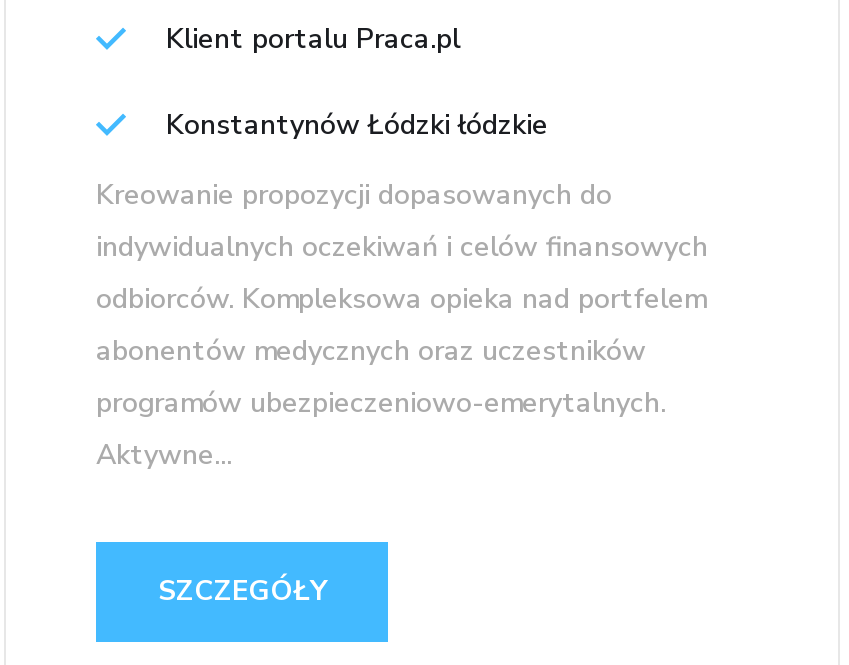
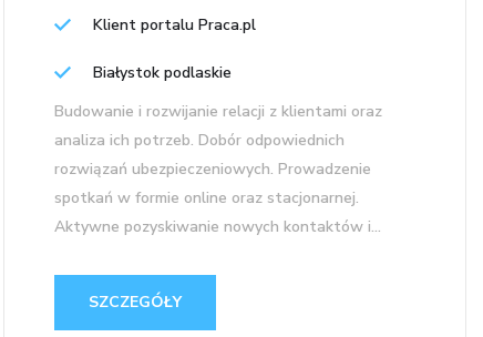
- Konstantynów Łódzki łódzkie
+ Białystok podlaskie

- Kreowanie propozycji dopasowanych do
- indywidualnych oczekiwań i celów finansowych
- odbiorców. Kompleksowa opieka nad portfelem
- abonentów medycznych oraz uczestników
- programów ubezpieczeniowo-emerytalnych.
- Aktywne...
+ Budowanie i rozwijanie relacji z klientami oraz
+ analiza ich potrzeb. Dobór odpowiednich
+ rozwiązań ubezpieczeniowych. Prowadzenie
+ spotkań w formie online oraz stacjonarnej.
+ Aktywne pozyskiwanie nowych kontaktów i...
